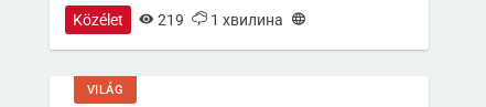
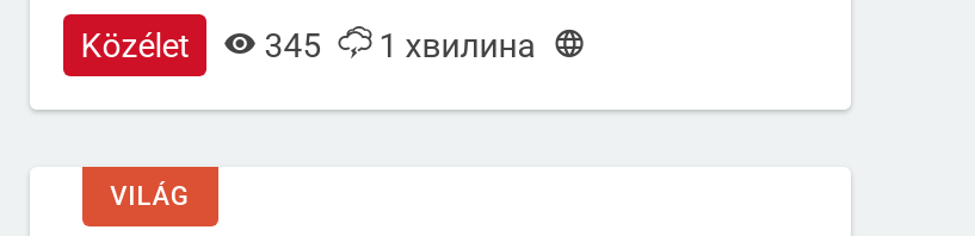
- 219
+ 345
